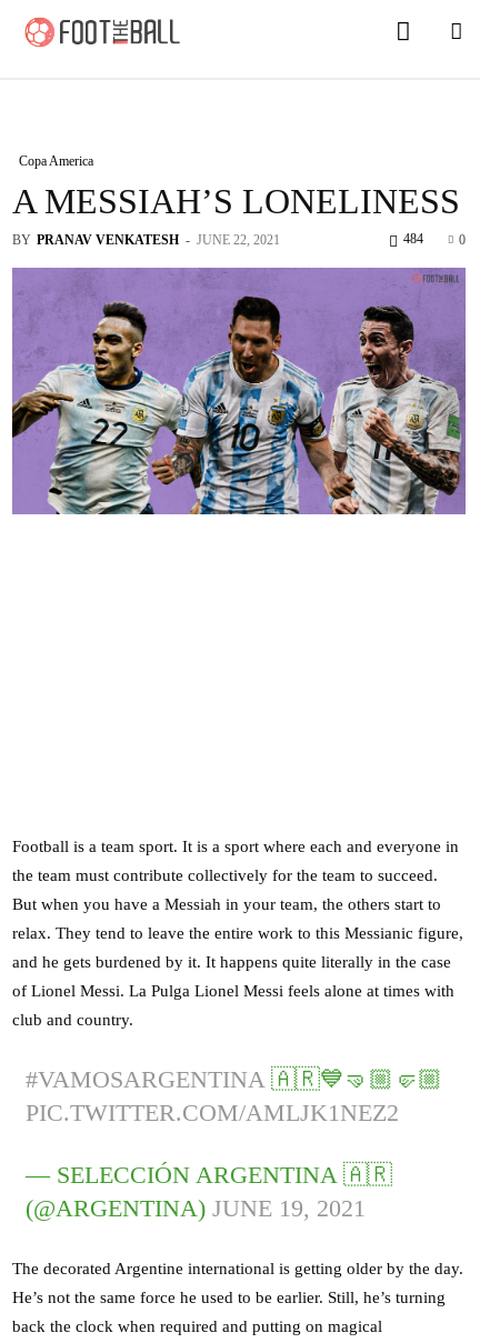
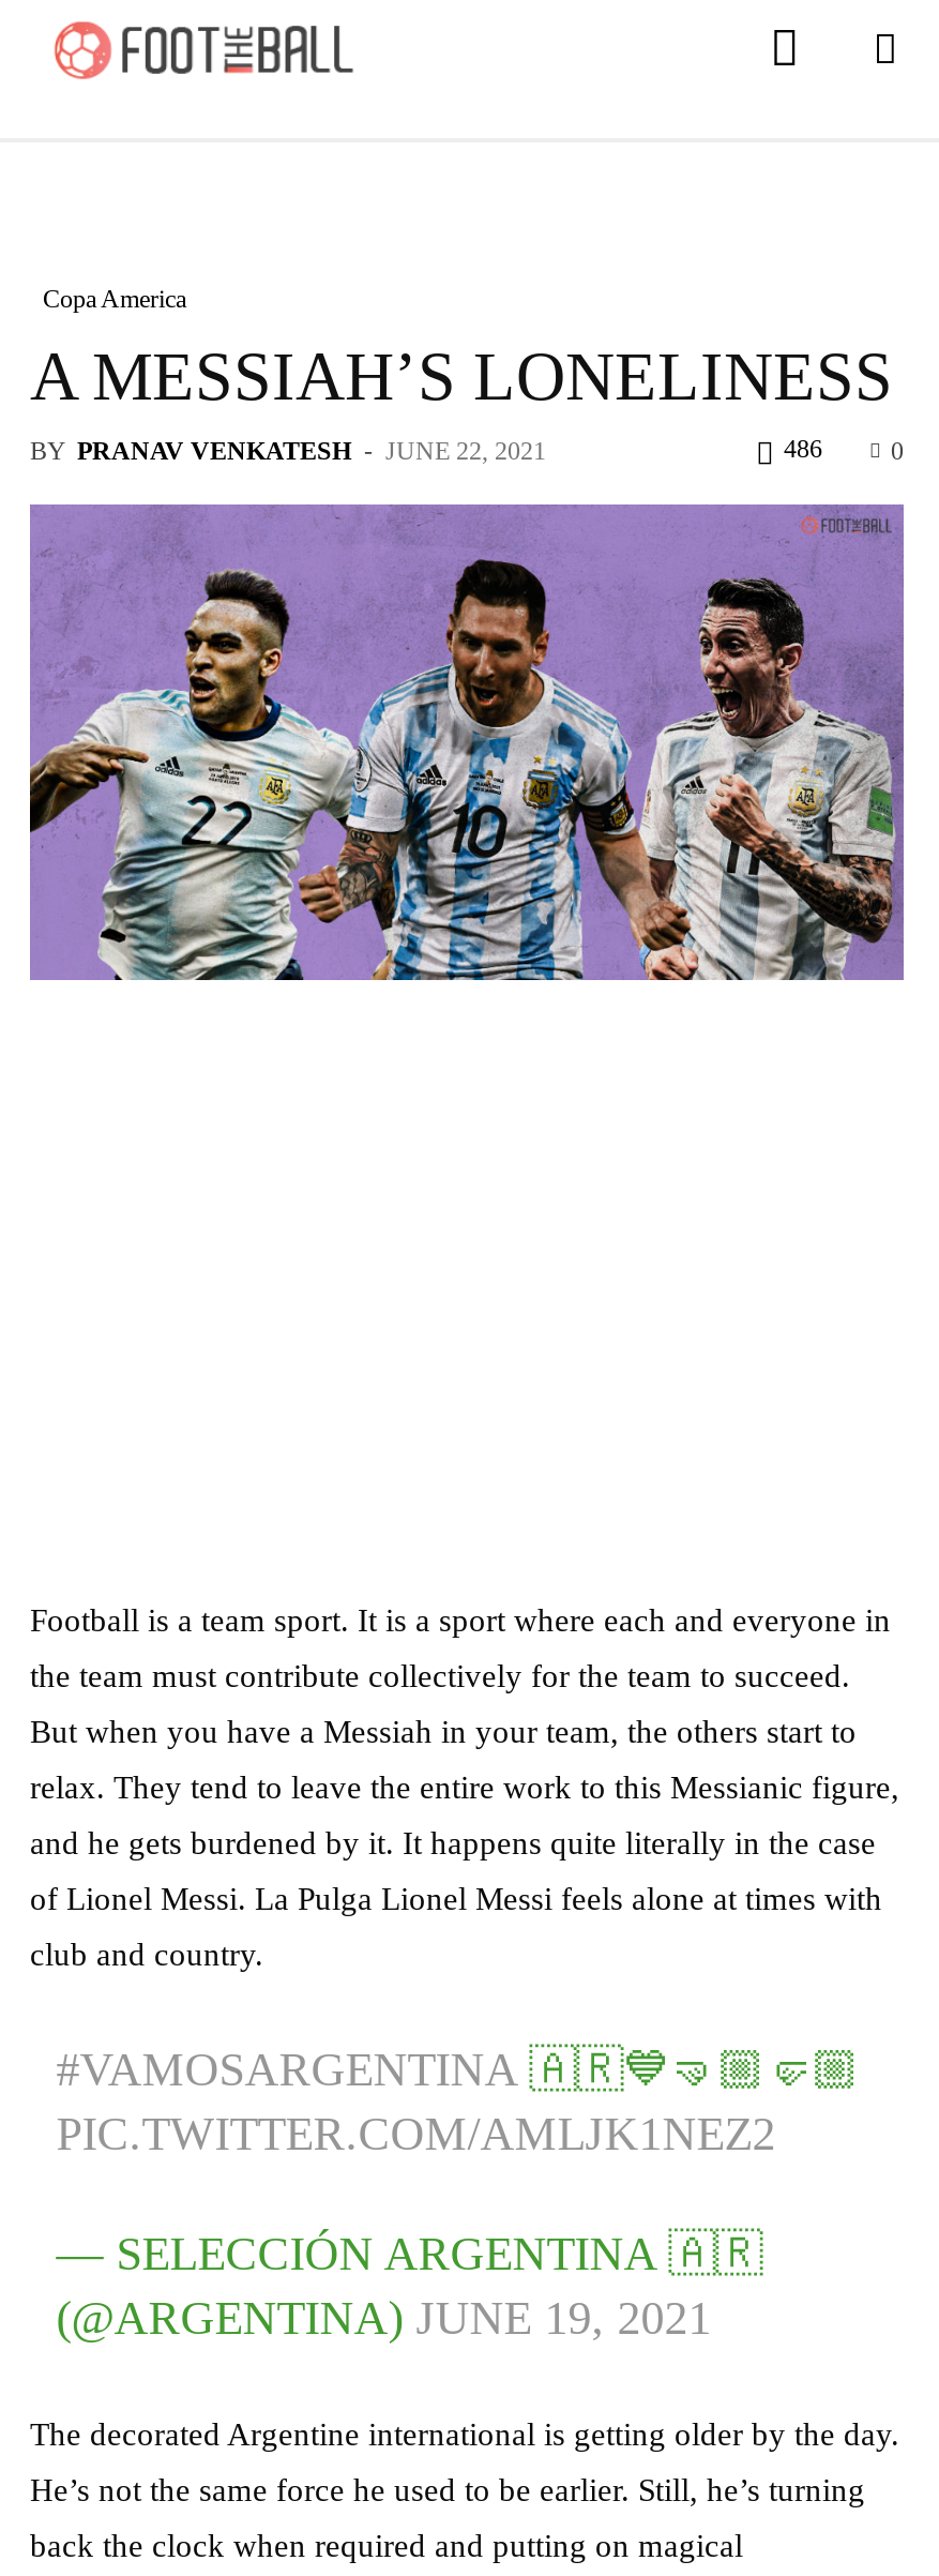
- 484
+ 486
